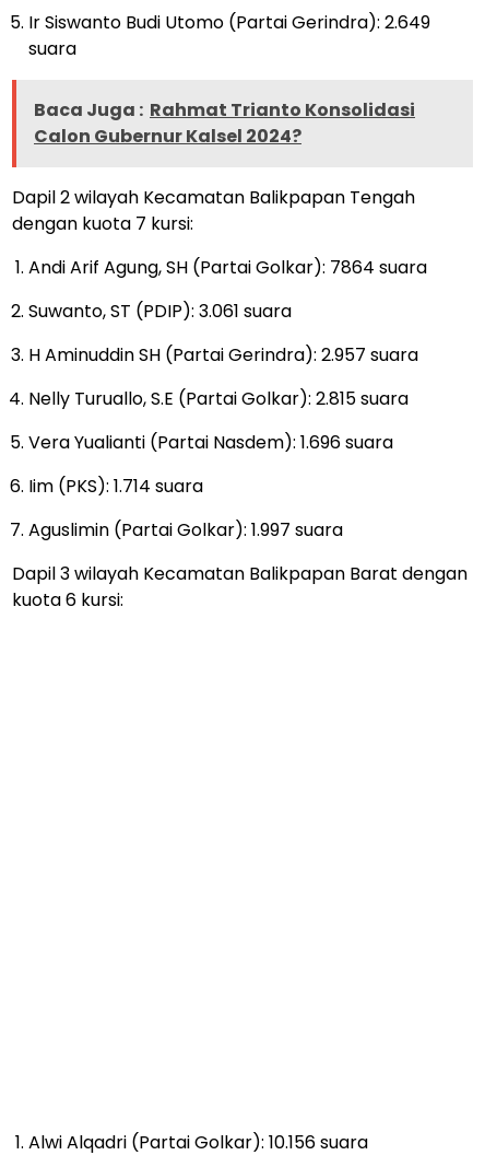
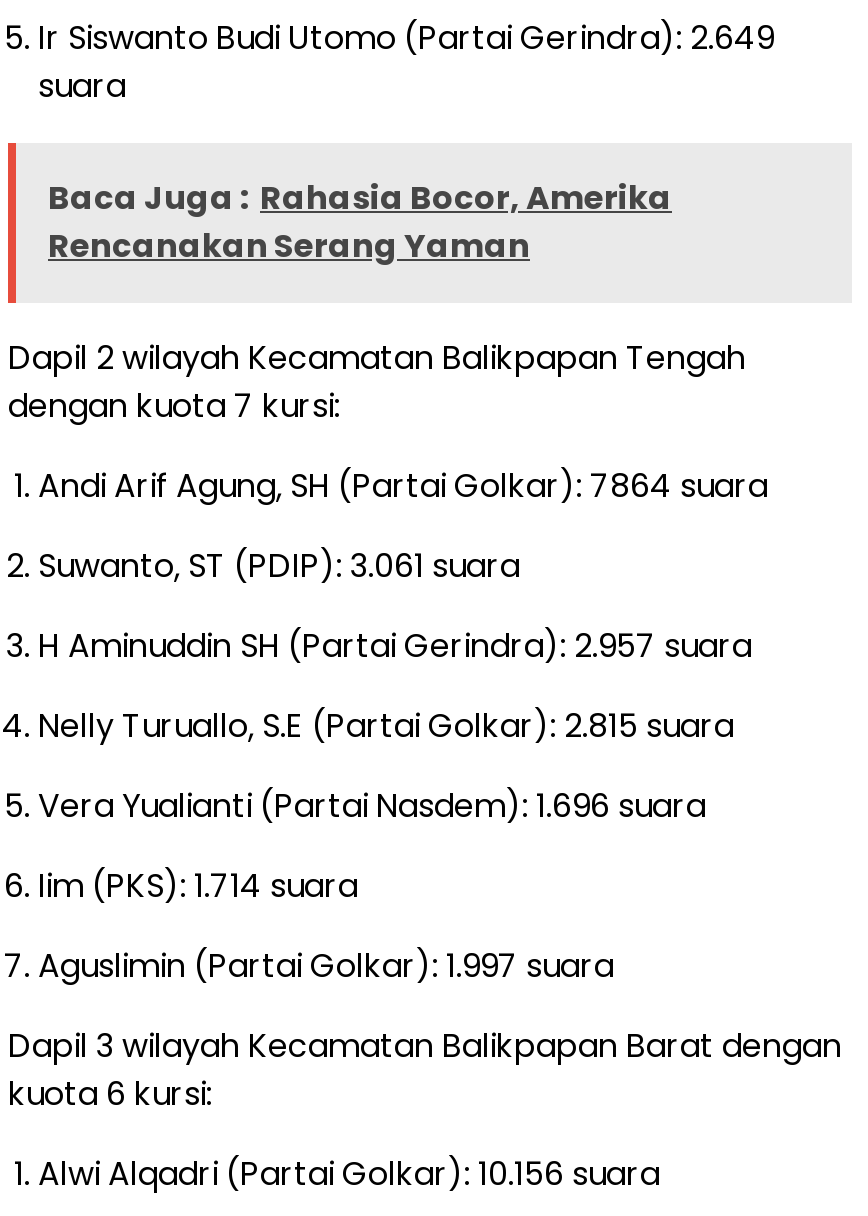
- Baca Juga : Rahmat Trianto Konsolidasi
- Calon Gubernur Kalsel 2024?
+ Baca Juga : Rahasia Bocor, Amerika
+ Rencanakan Serang Yaman
